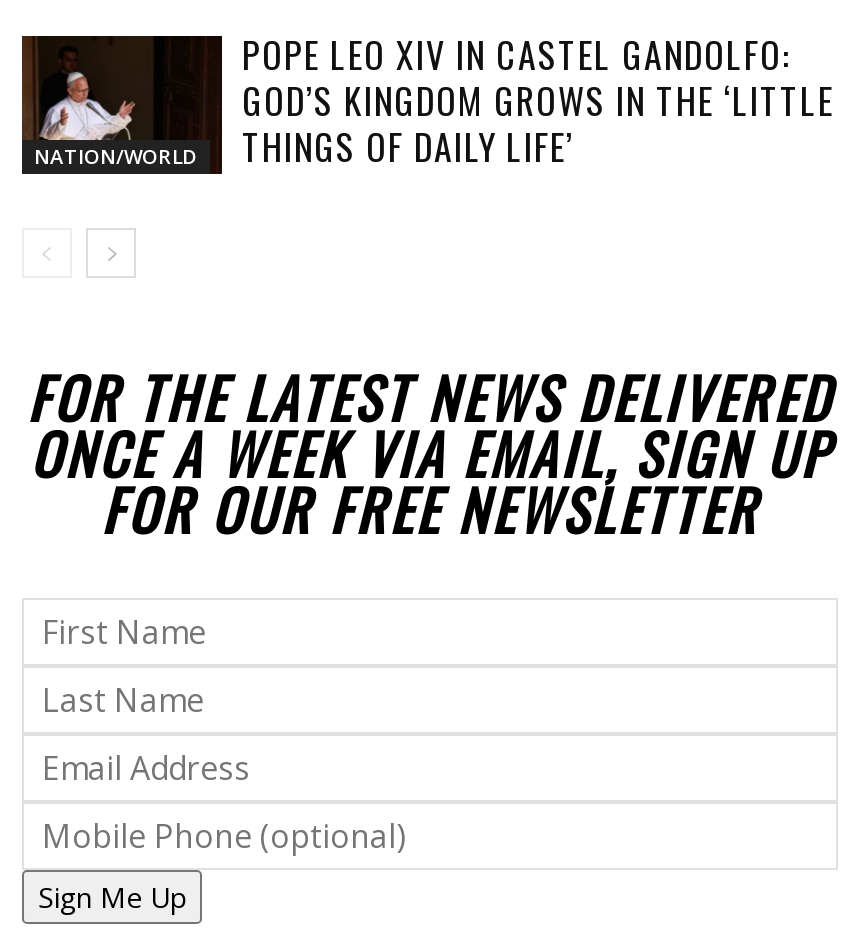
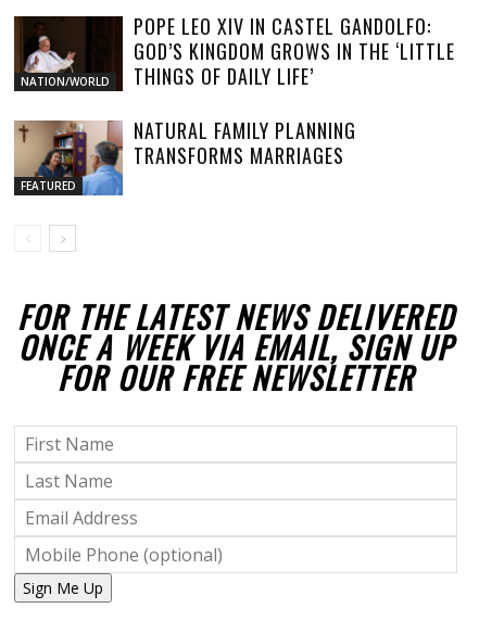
+ [image]
+ FEATURED

+ NATURAL FAMILY PLANNING
+ TRANSFORMS MARRIAGES
